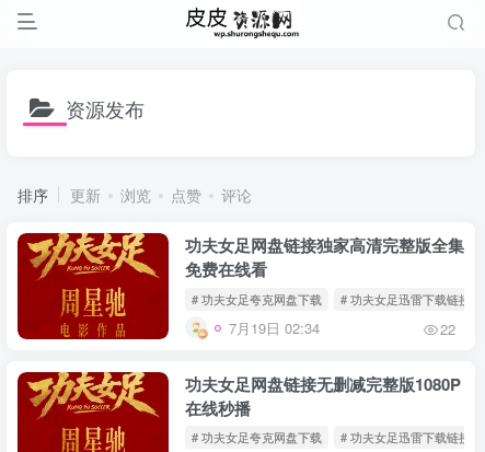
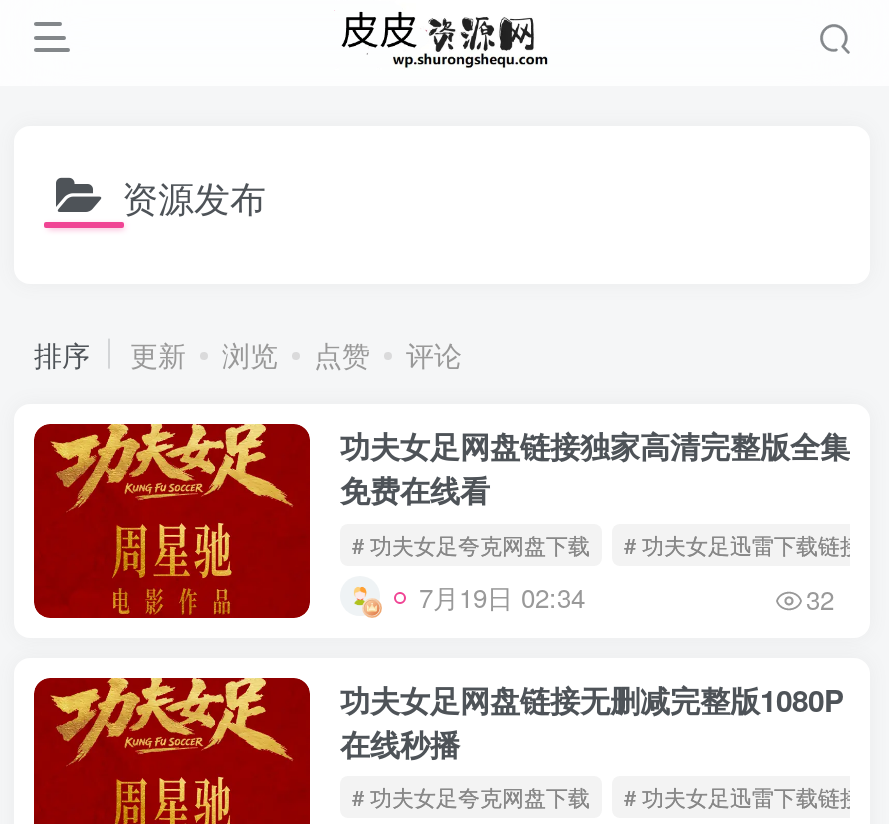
- 22
+ 32
